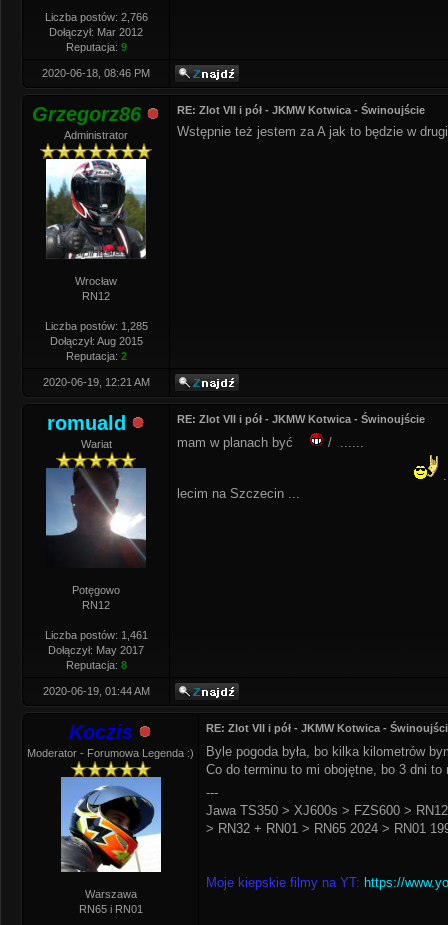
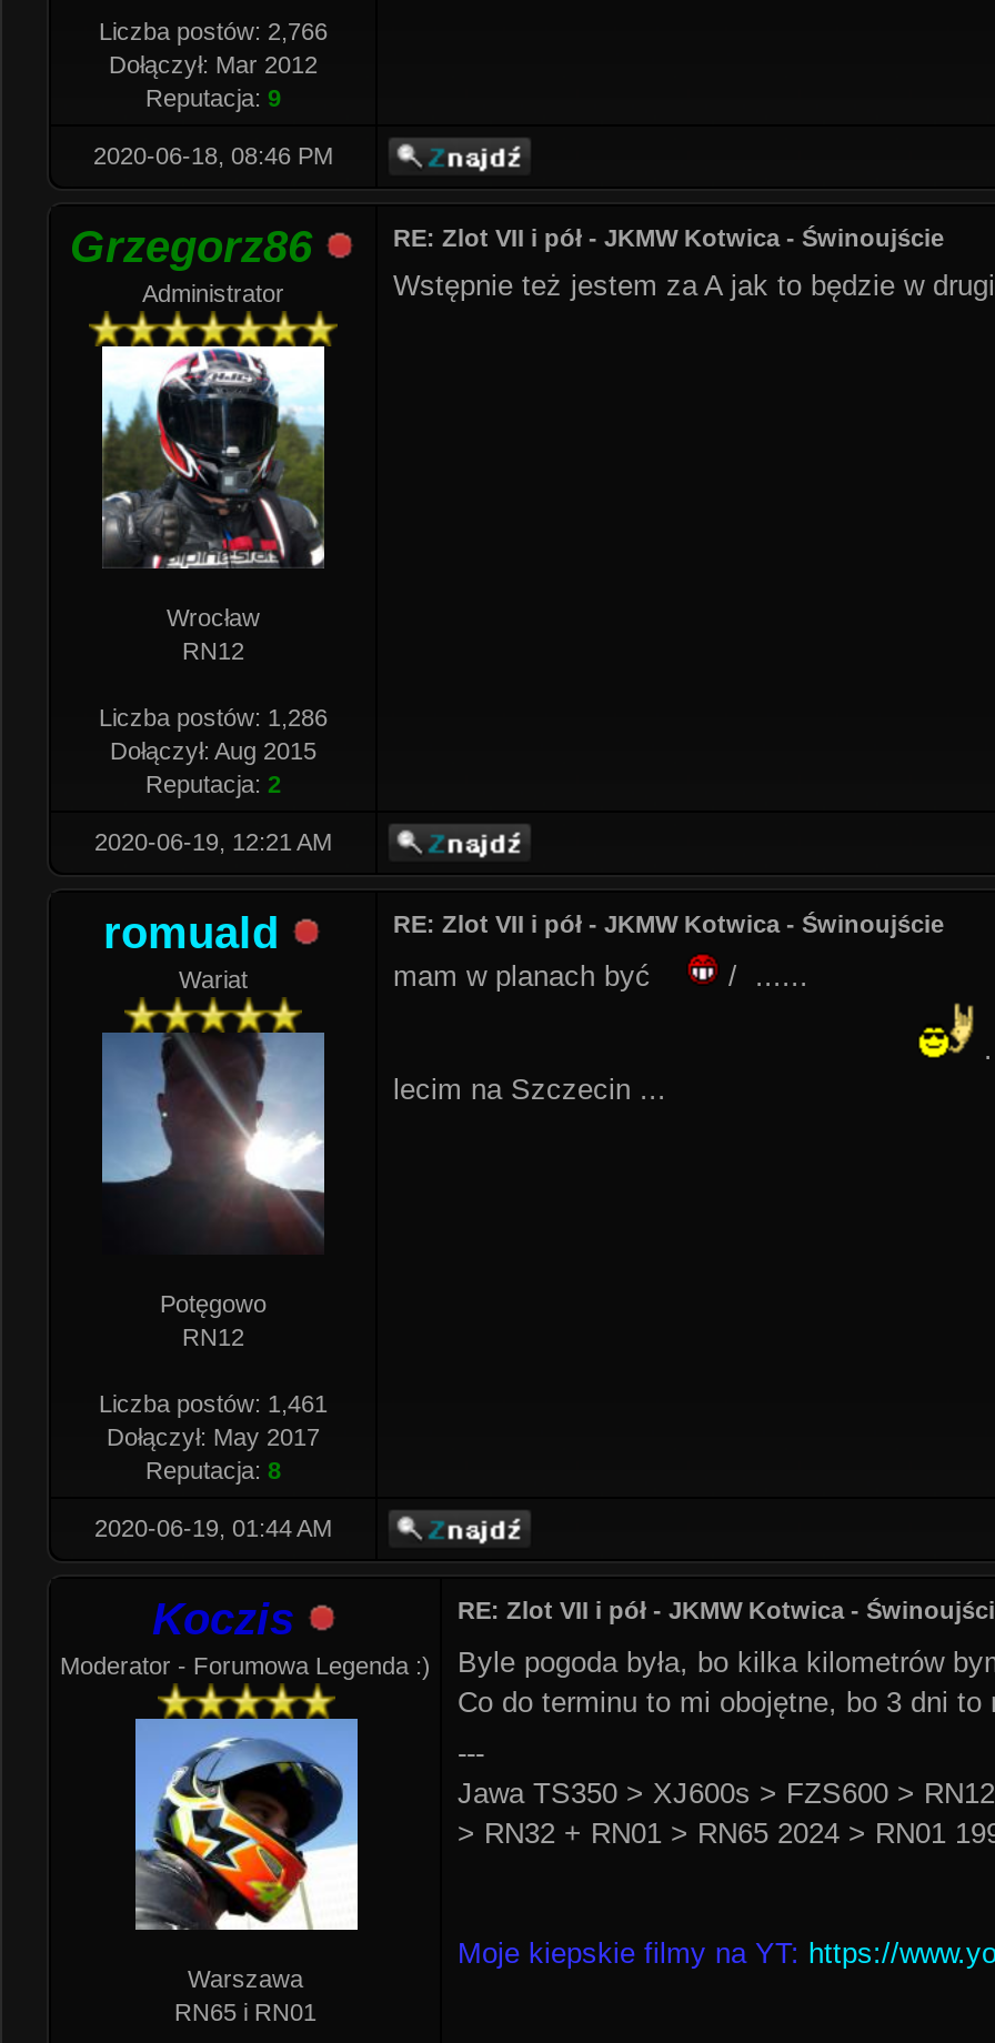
- Liczba postów: 1,285
+ Liczba postów: 1,286
